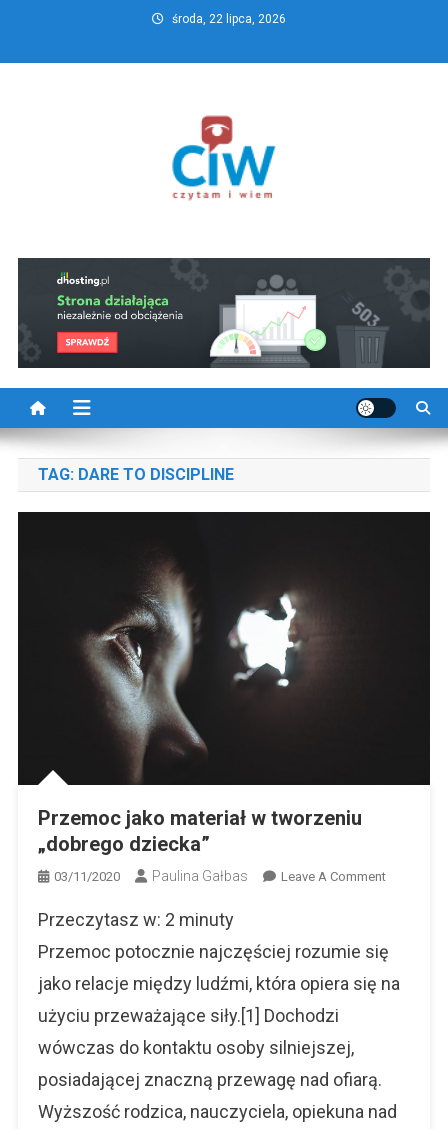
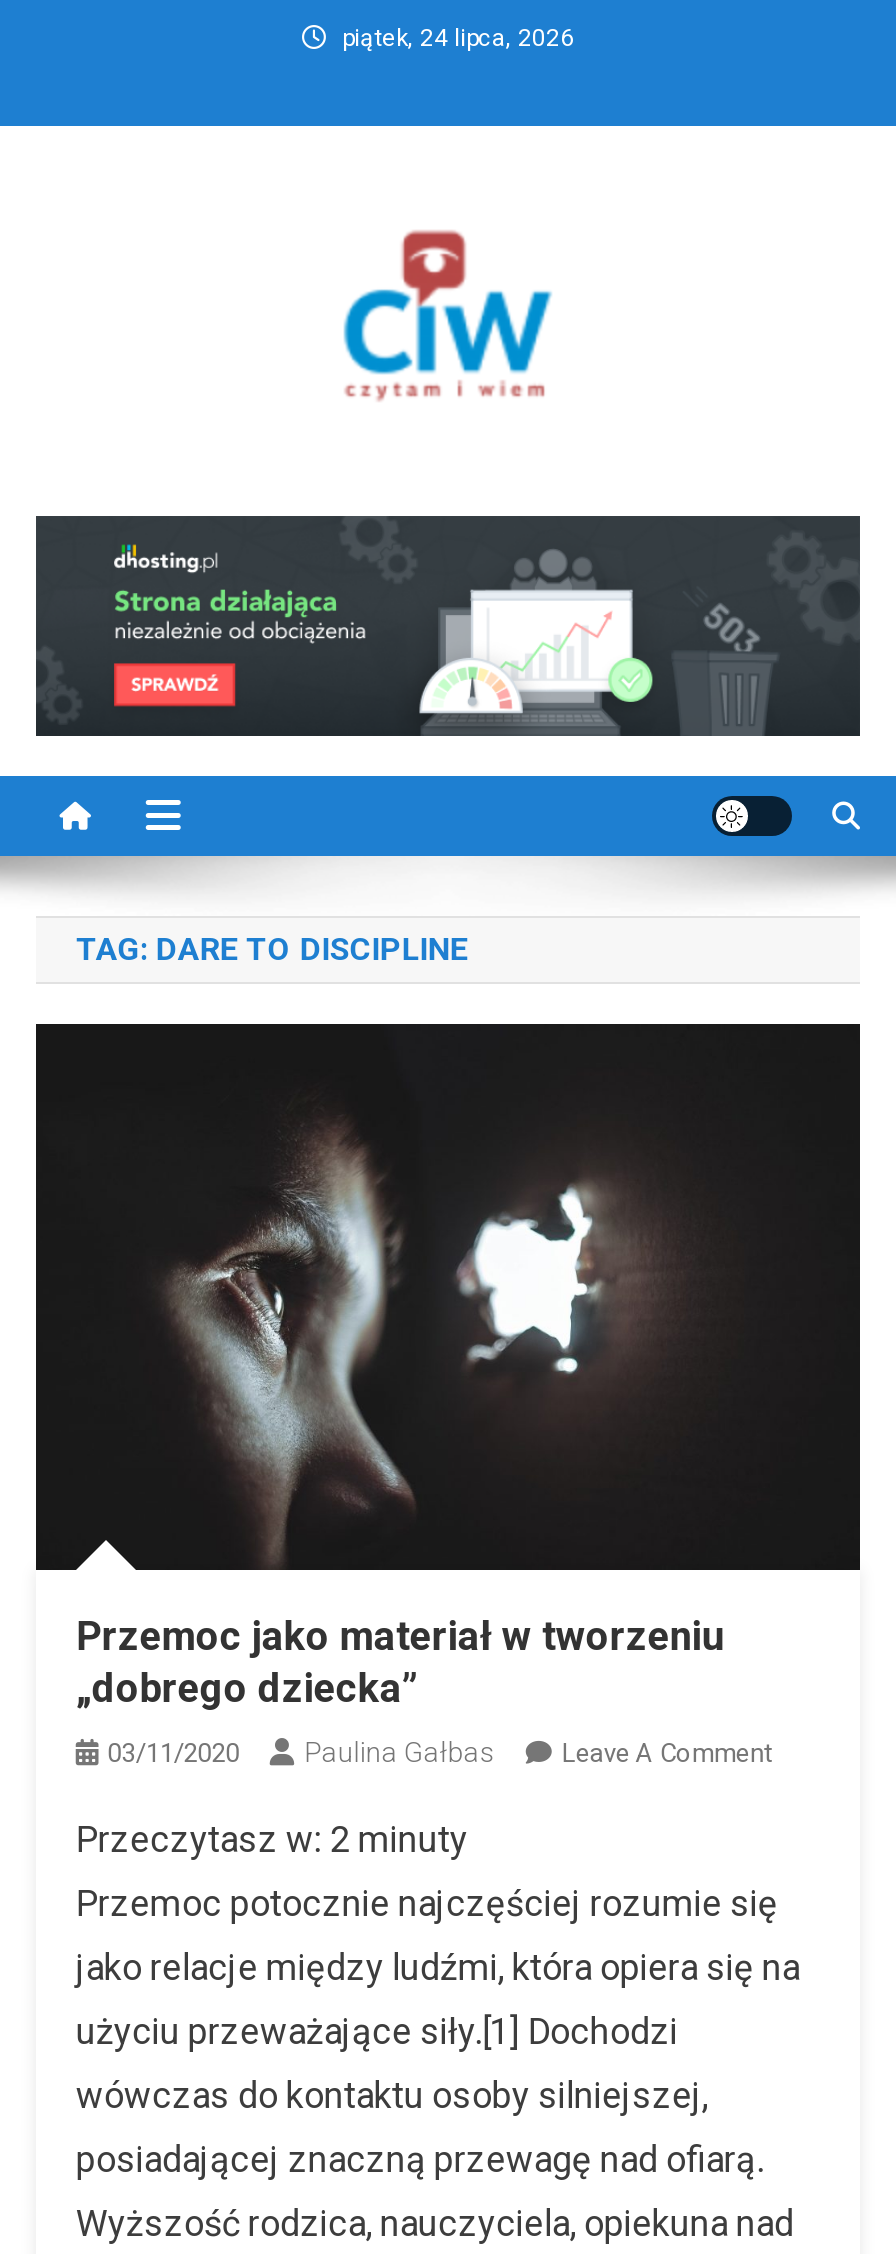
- środa, 22 lipca, 2026
+ piątek, 24 lipca, 2026
